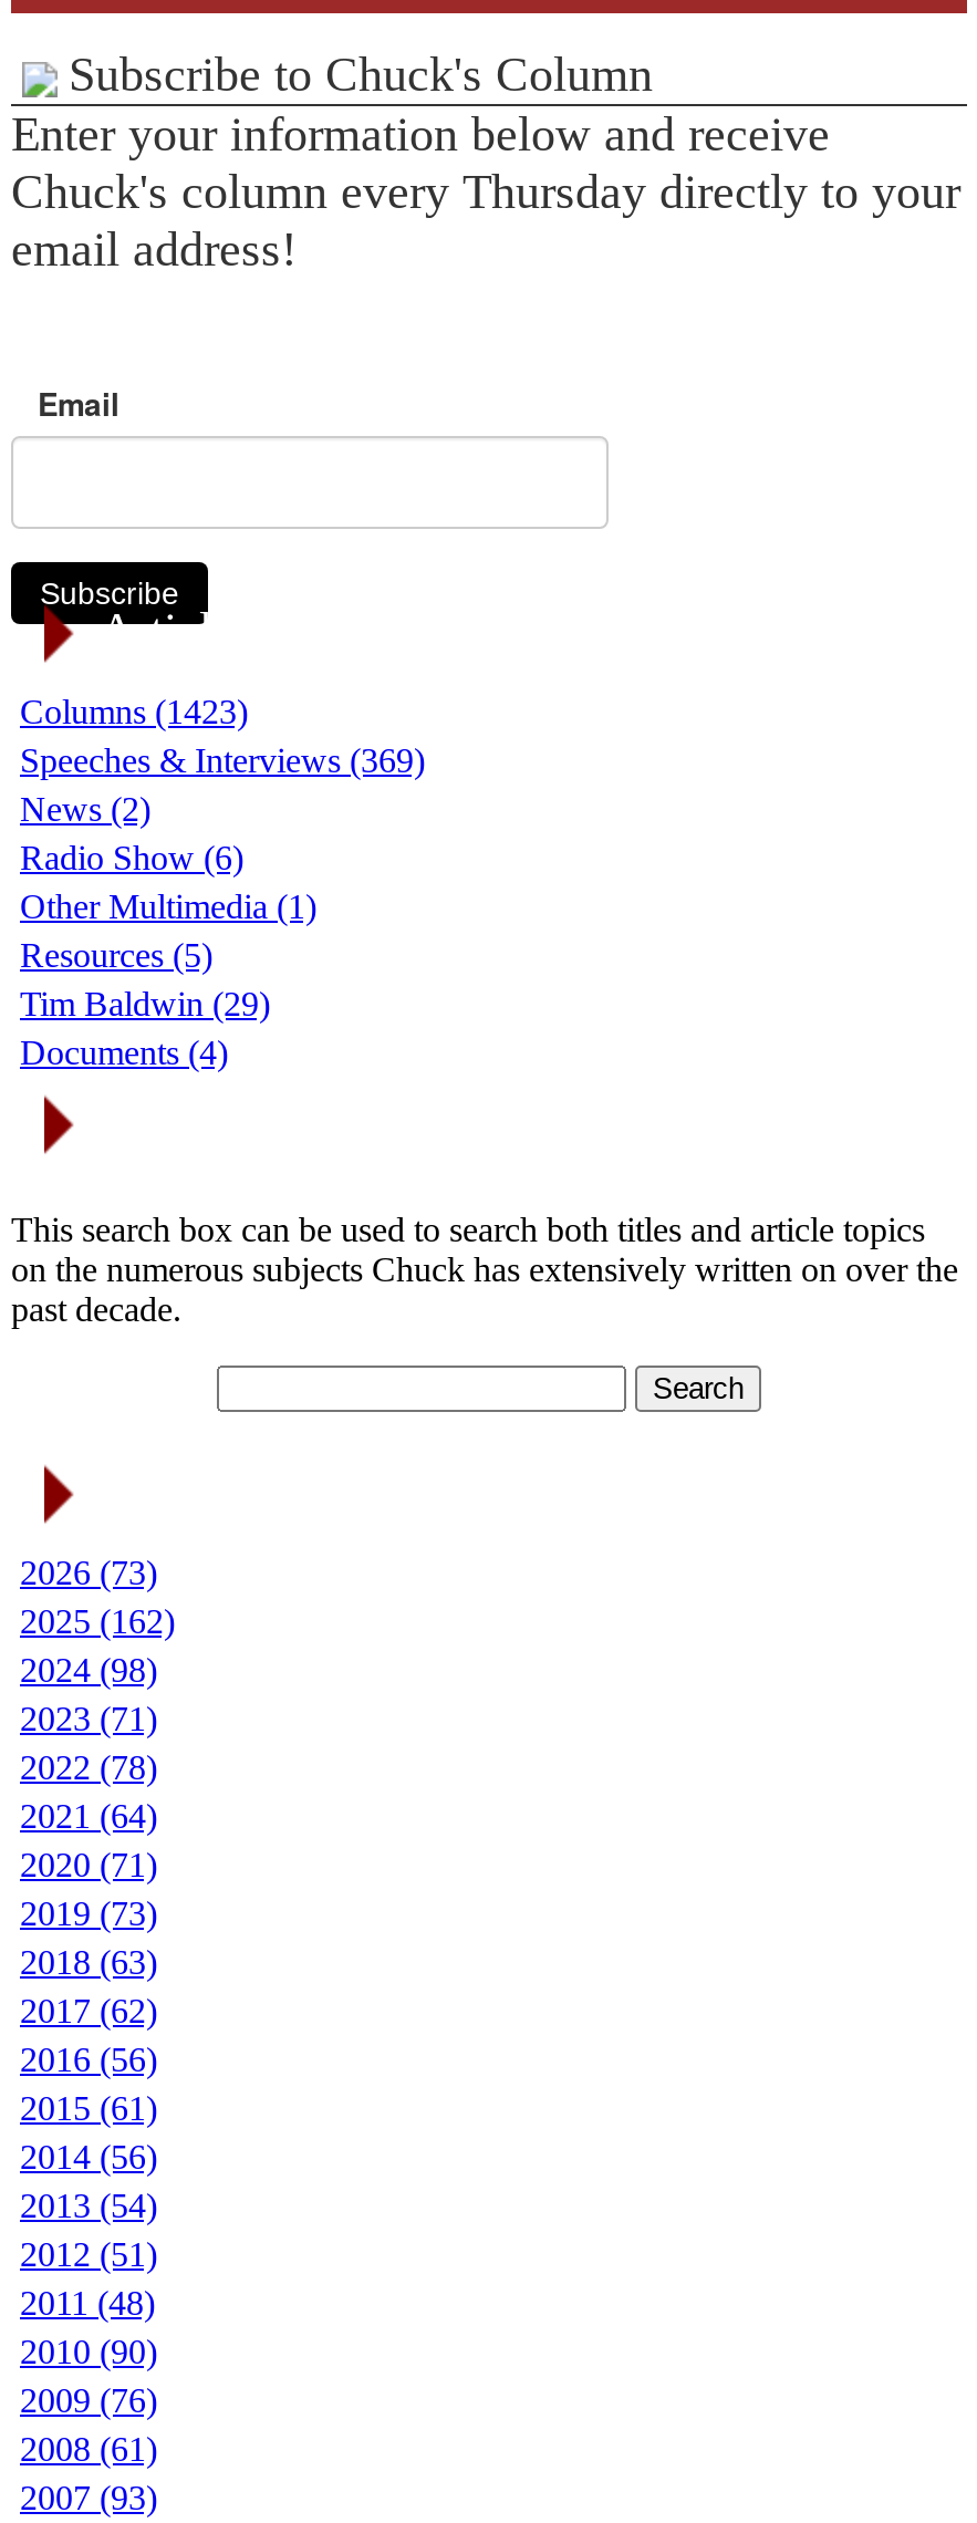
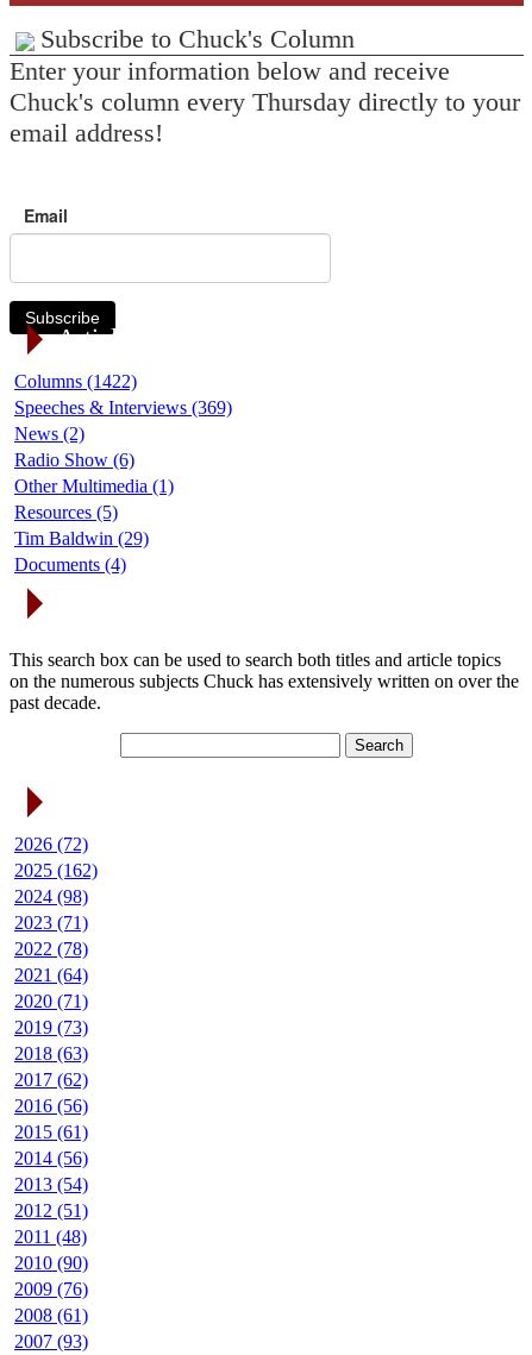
- Columns (1423)
+ Columns (1422)

- 2026 (73)
+ 2026 (72)
